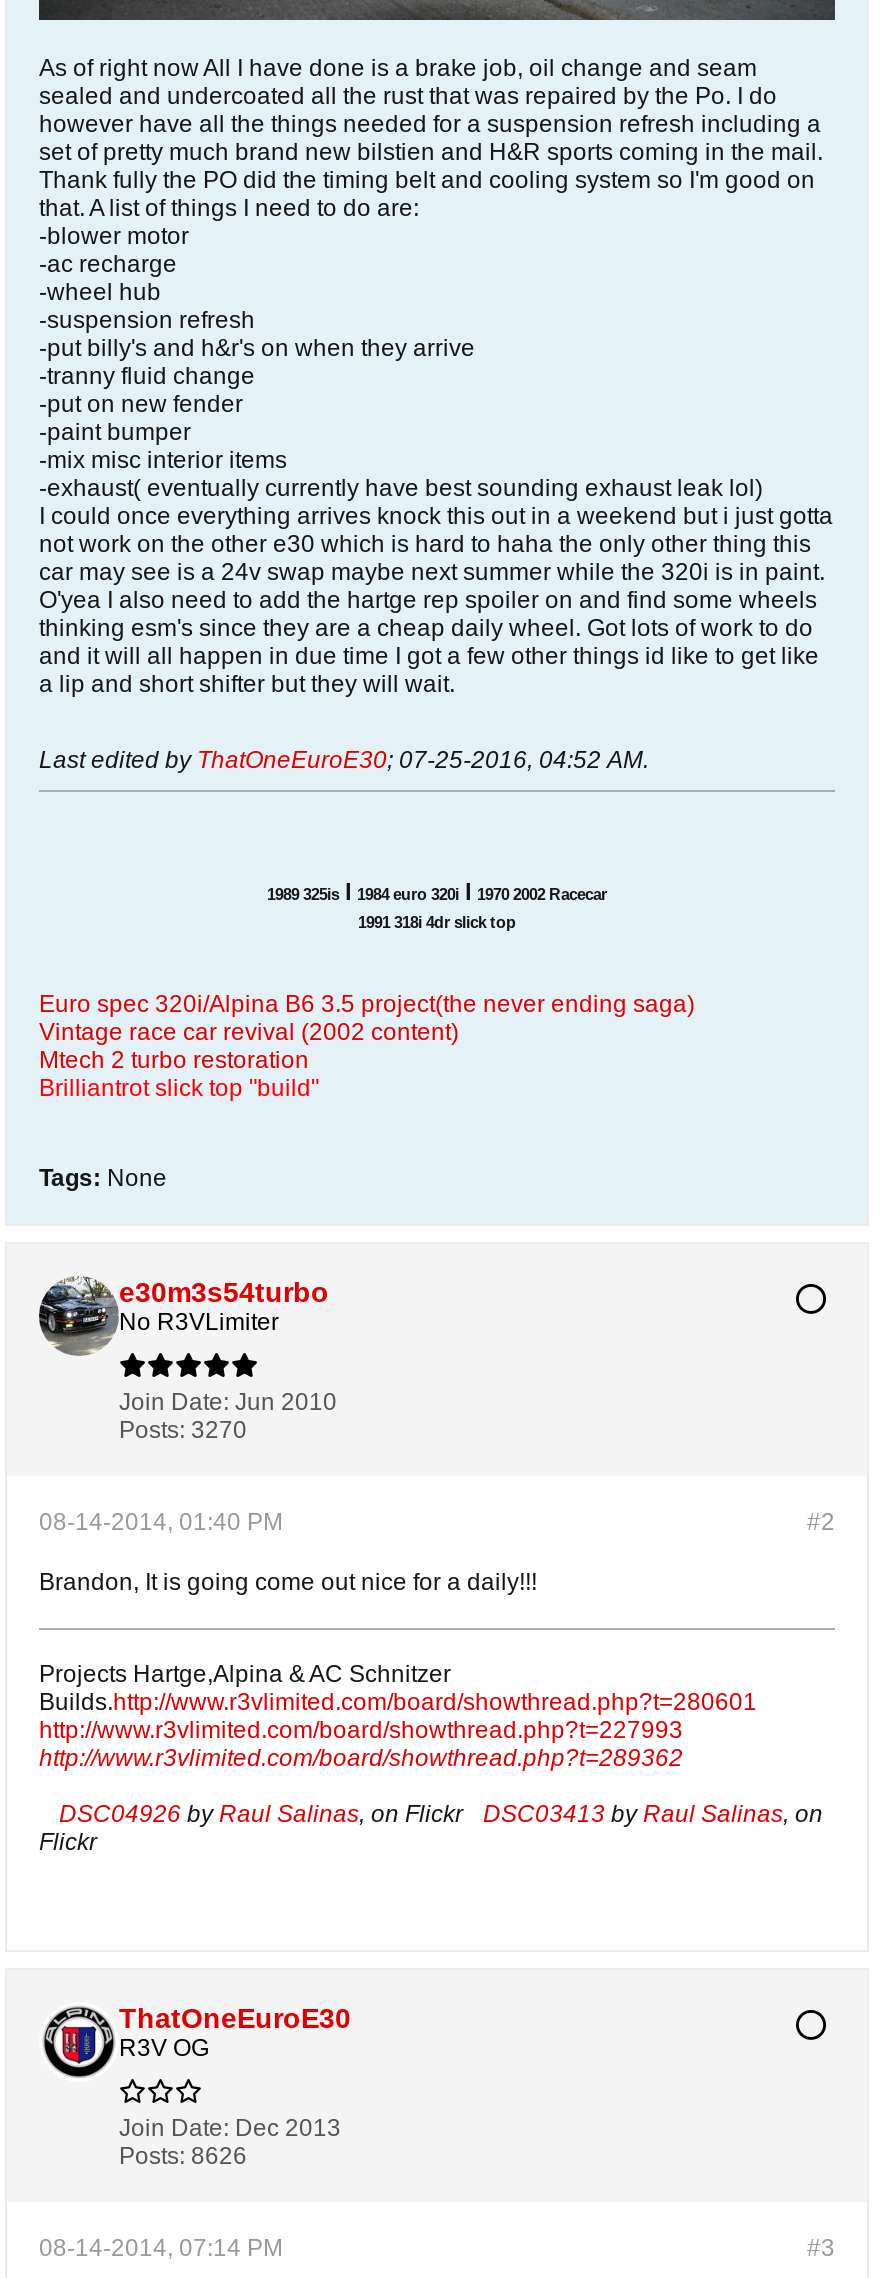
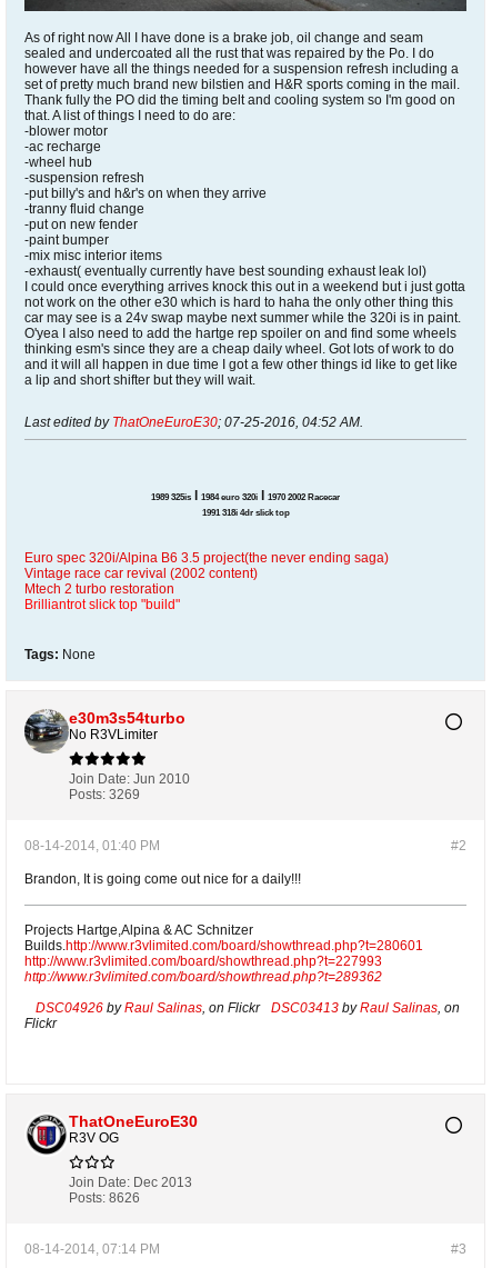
- Posts: 3270
+ Posts: 3269
